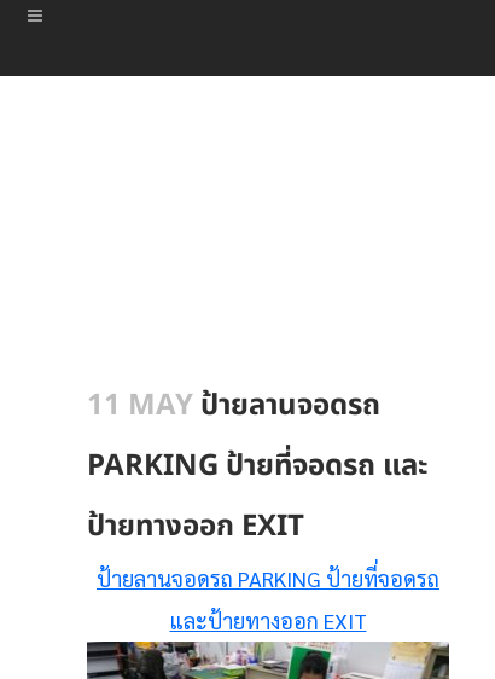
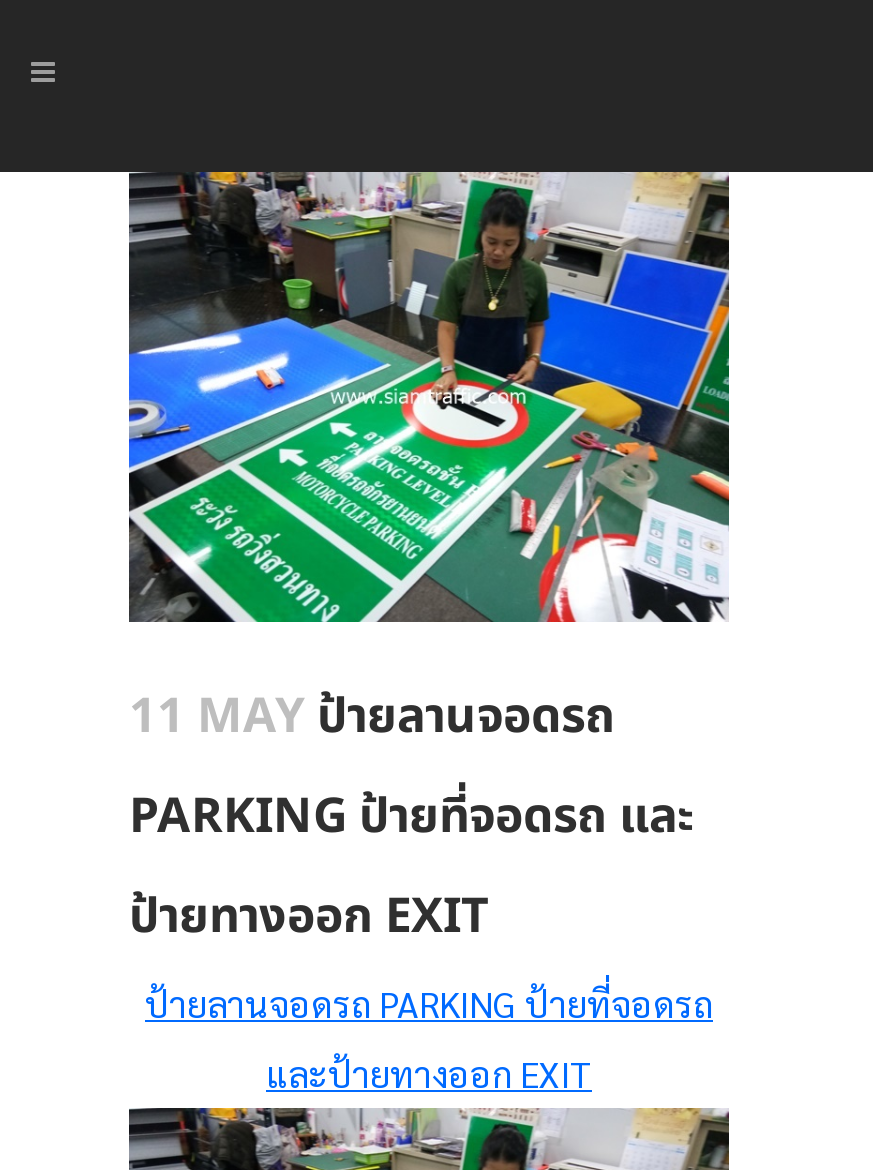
+ [image]
